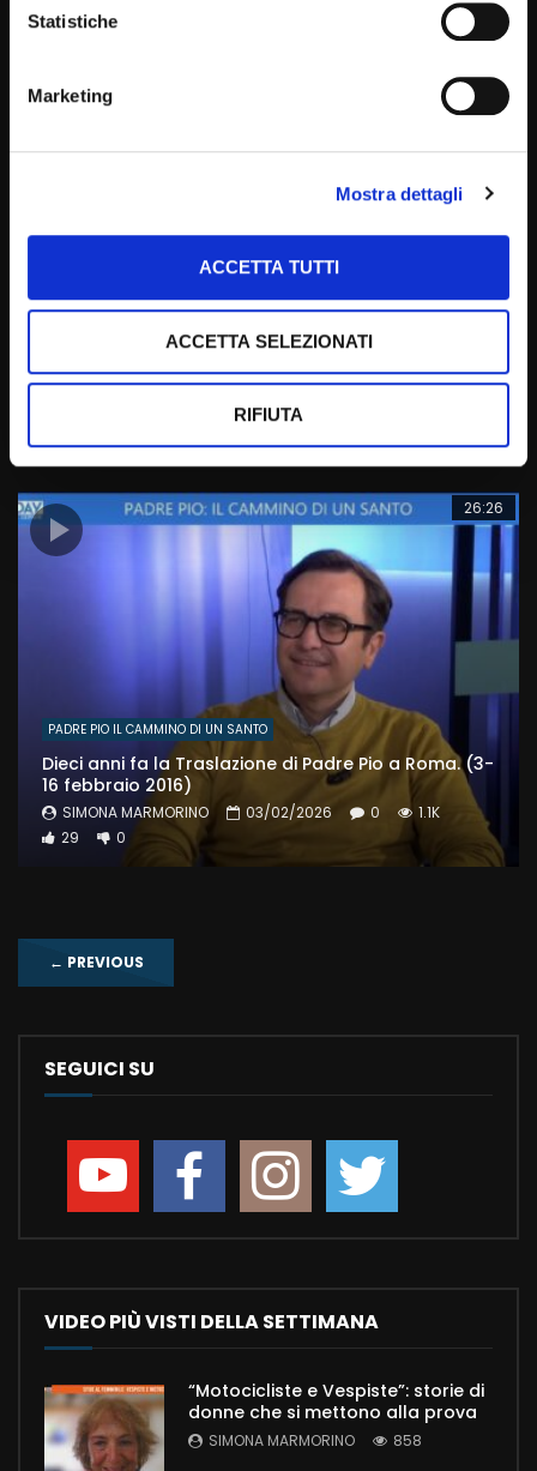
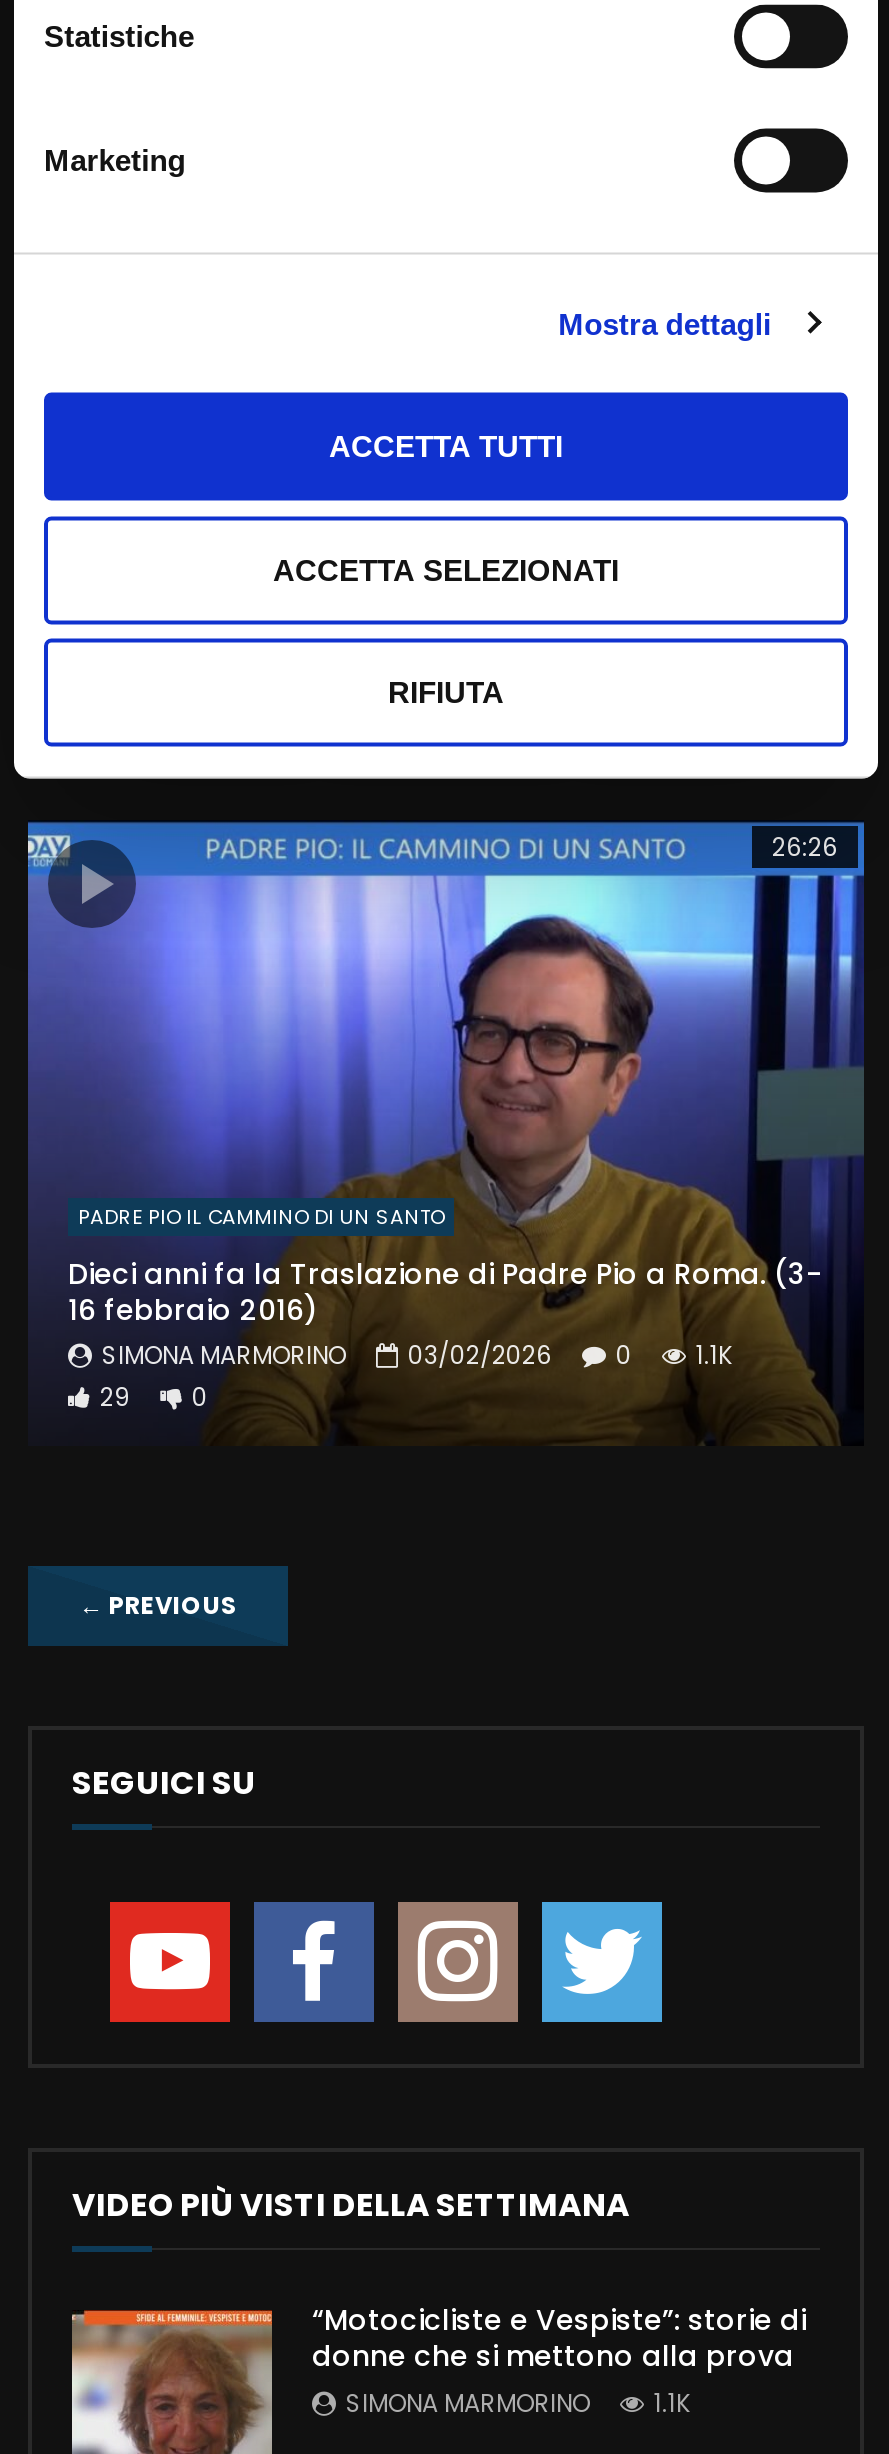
- SIMONA MARMORINO 858
+ SIMONA MARMORINO 1.1K
